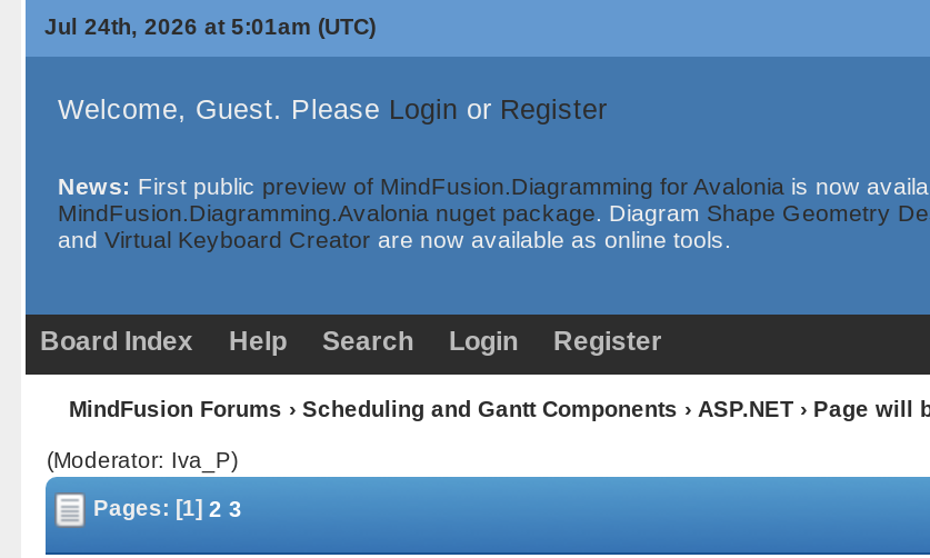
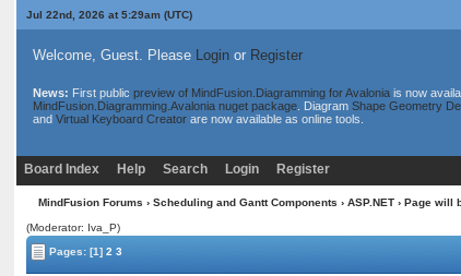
- Jul 24th, 2026 at 5:01am (UTC)
+ Jul 22nd, 2026 at 5:29am (UTC)
